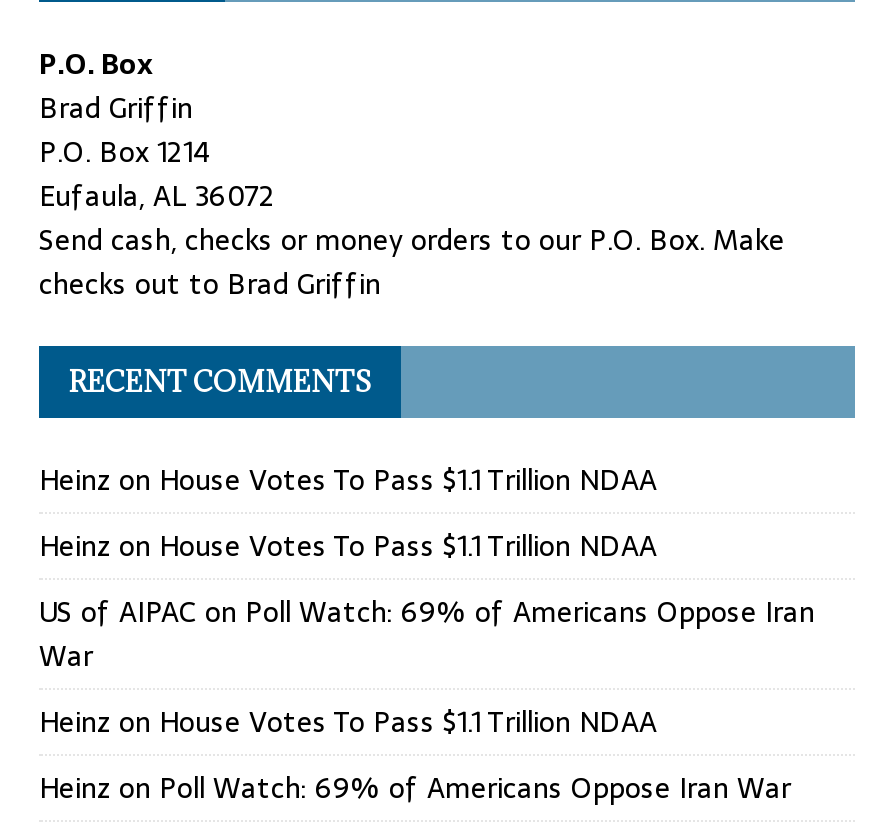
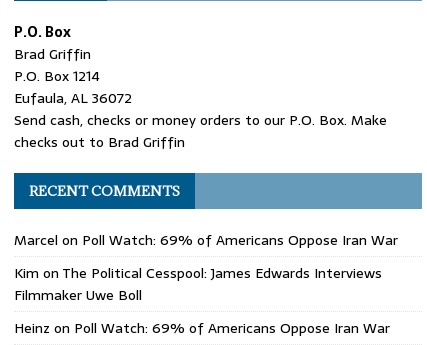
- Heinz on House Votes To Pass $1.1 Trillion NDAA
- Heinz on House Votes To Pass $1.1 Trillion NDAA
- US of AIPAC on Poll Watch: 69% of Americans Oppose Iran
- War
- Heinz on House Votes To Pass $1.1 Trillion NDAA
+ Marcel on Poll Watch: 69% of Americans Oppose Iran War
+ Kim on The Political Cesspool: James Edwards Interviews
+ Filmmaker Uwe Boll
